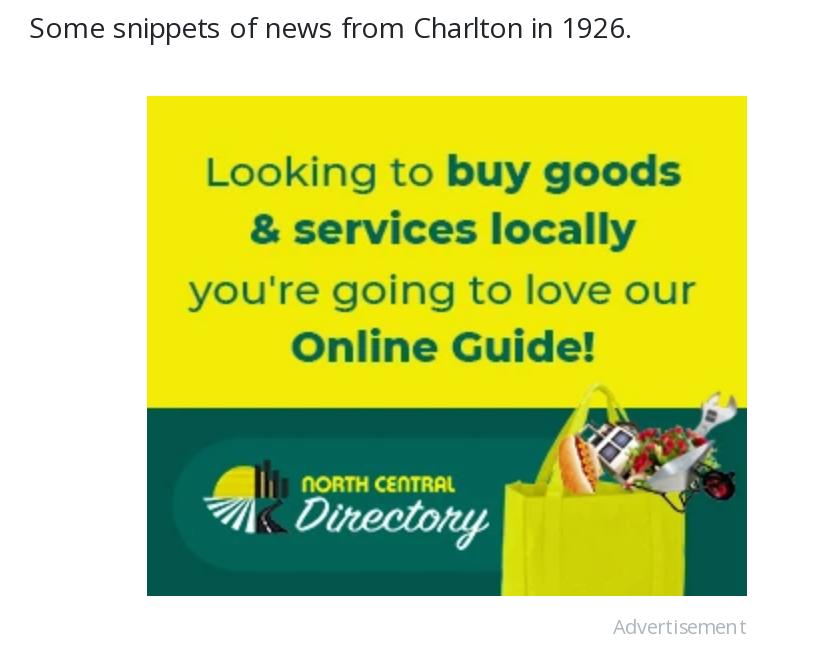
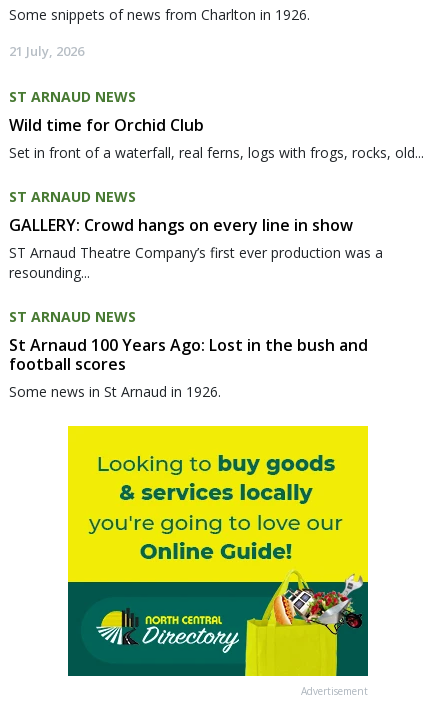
+ 21 July, 2026
+ ST ARNAUD NEWS
+ Wild time for Orchid Club
+ Set in front of a waterfall, real ferns, logs with frogs, rocks, old...
+ ST ARNAUD NEWS
+ GALLERY: Crowd hangs on every line in show
+ ST Arnaud Theatre Company’s first ever production was a
+ resounding...
+ ST ARNAUD NEWS
+ St Arnaud 100 Years Ago: Lost in the bush and
+ football scores
+ Some news in St Arnaud in 1926.
